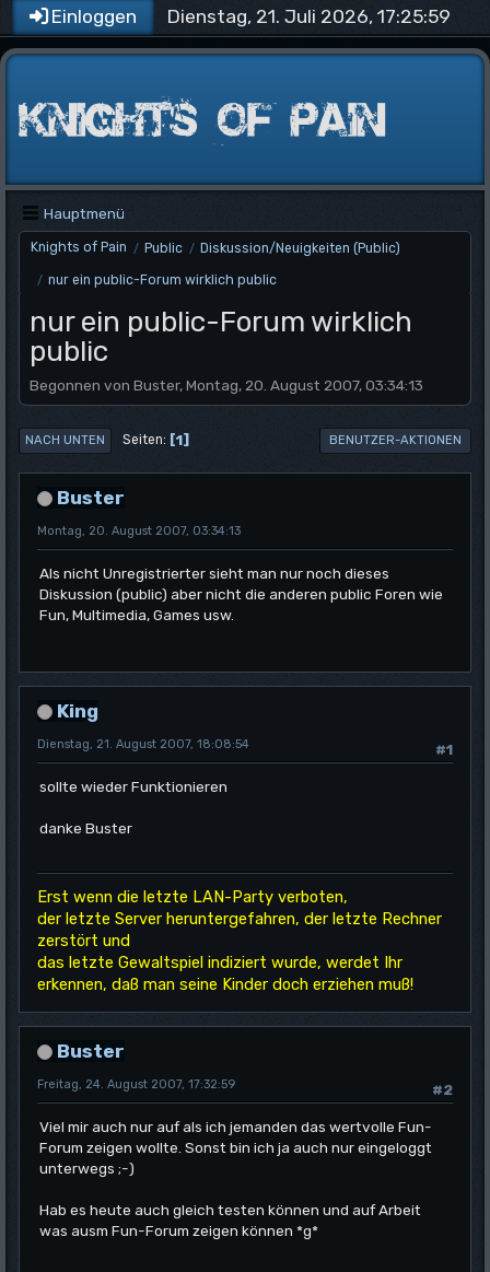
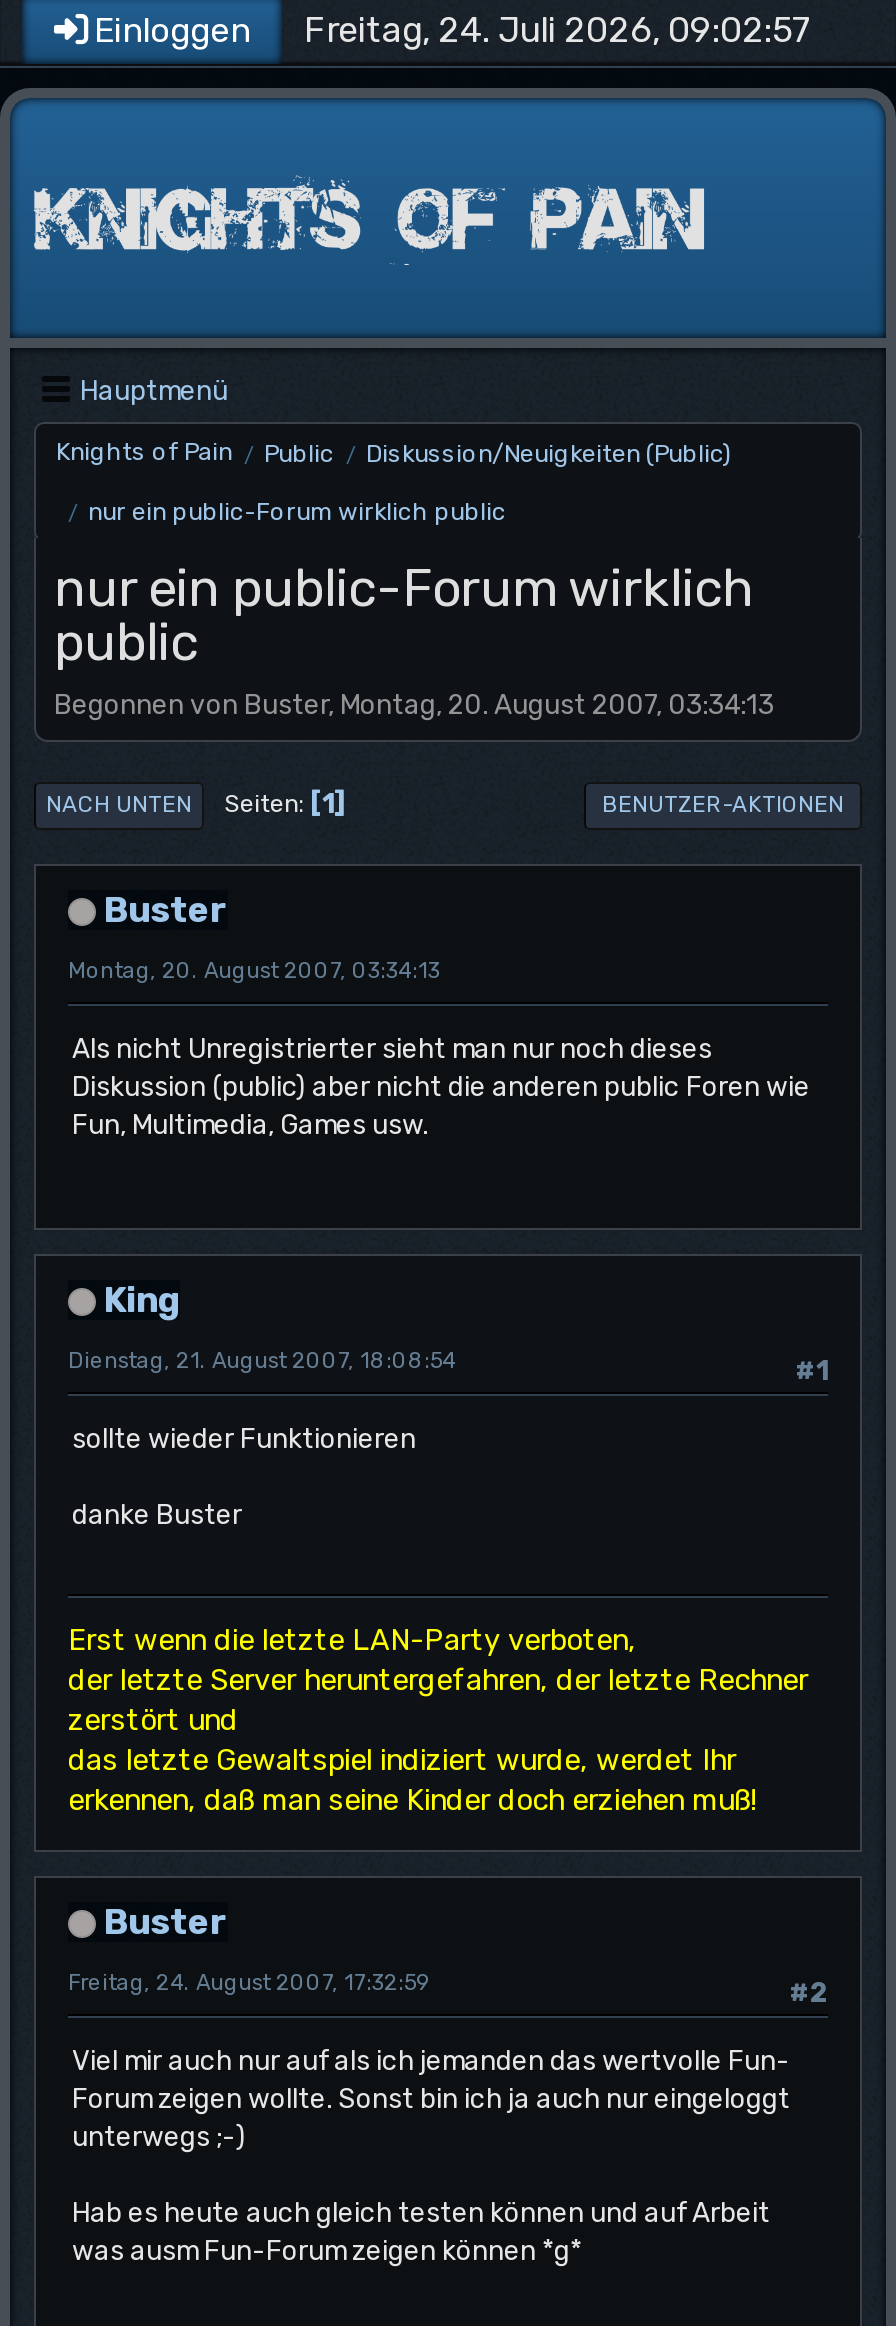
- Dienstag, 21. Juli 2026, 17:25:59
+ Freitag, 24. Juli 2026, 09:02:57
